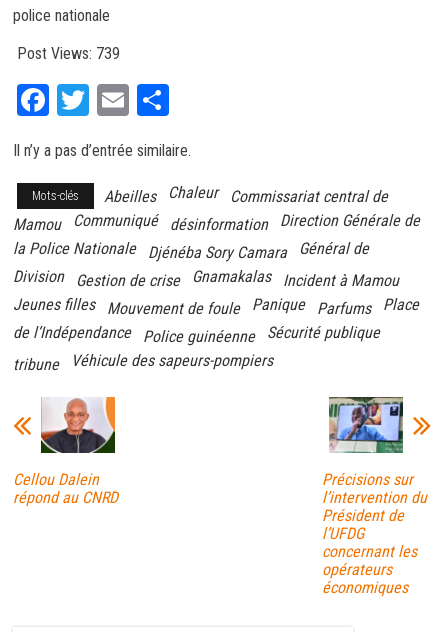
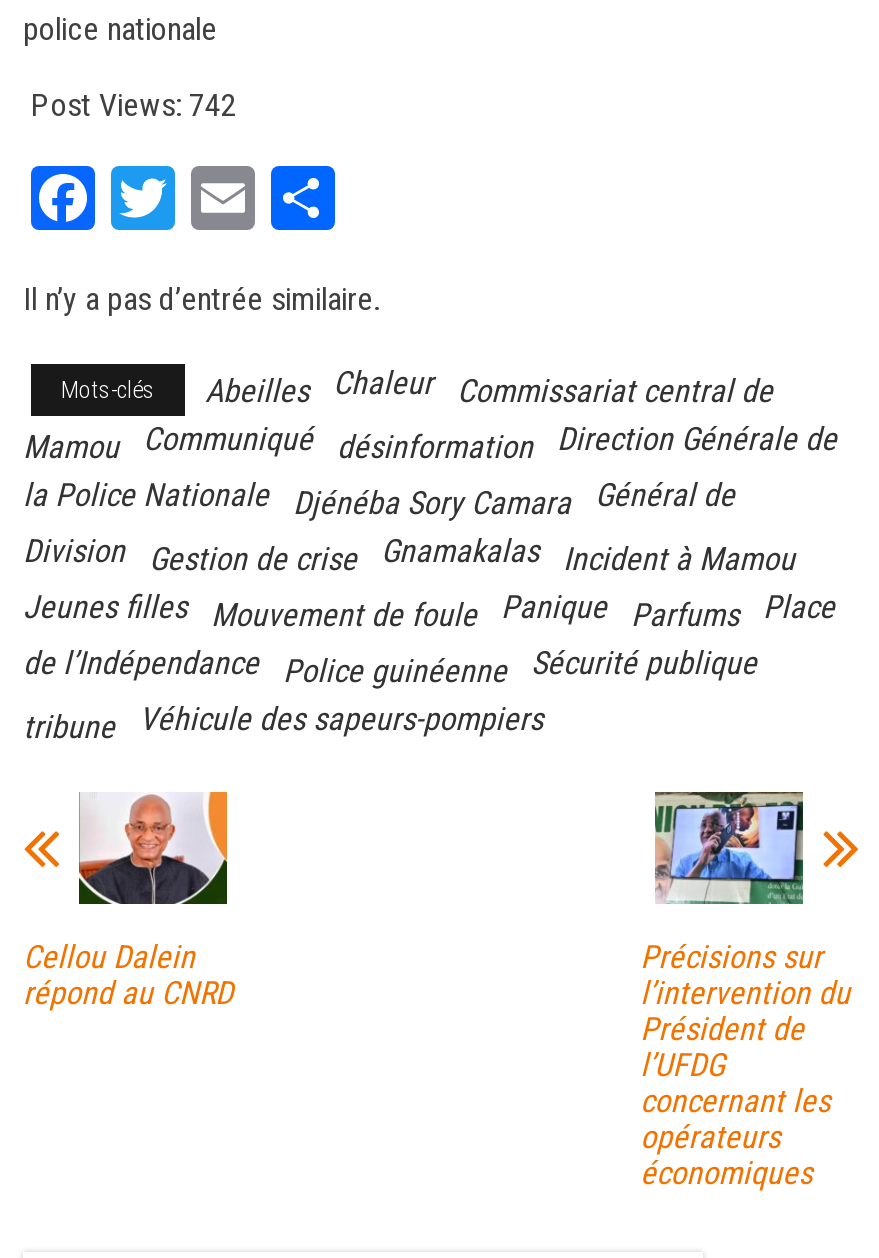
- Post Views: 739
+ Post Views: 742
